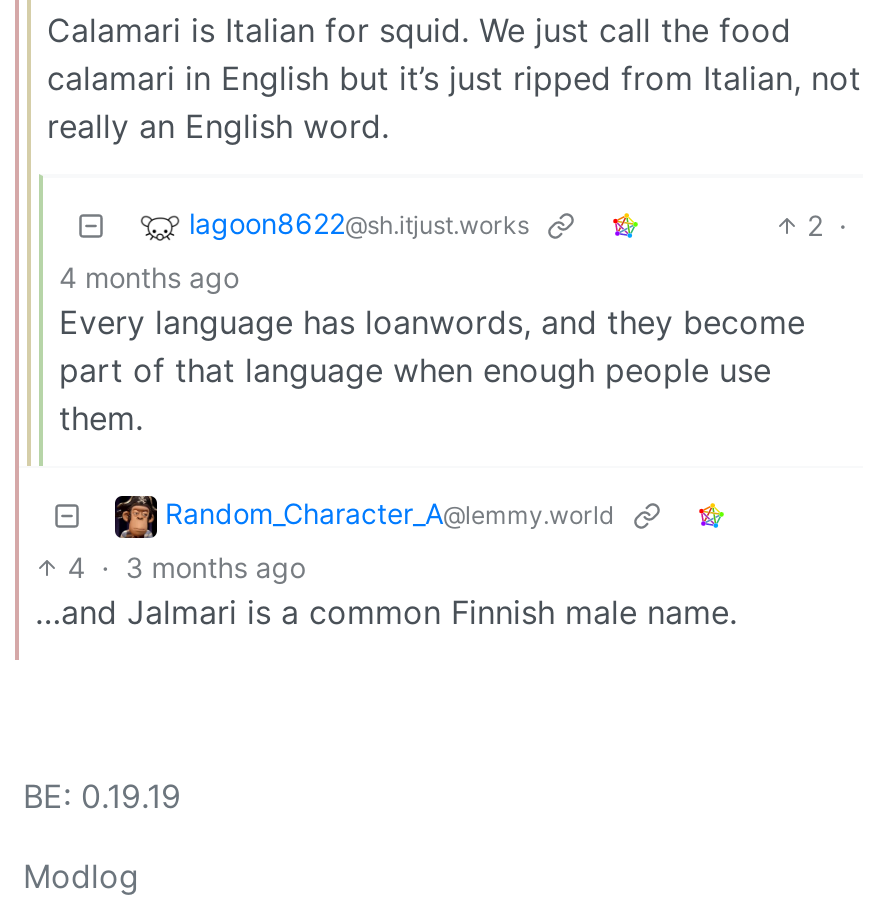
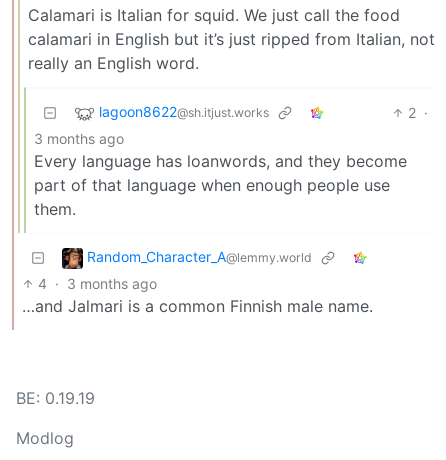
- 4 months ago
+ 3 months ago
